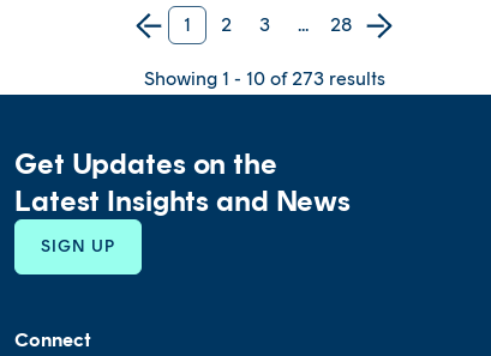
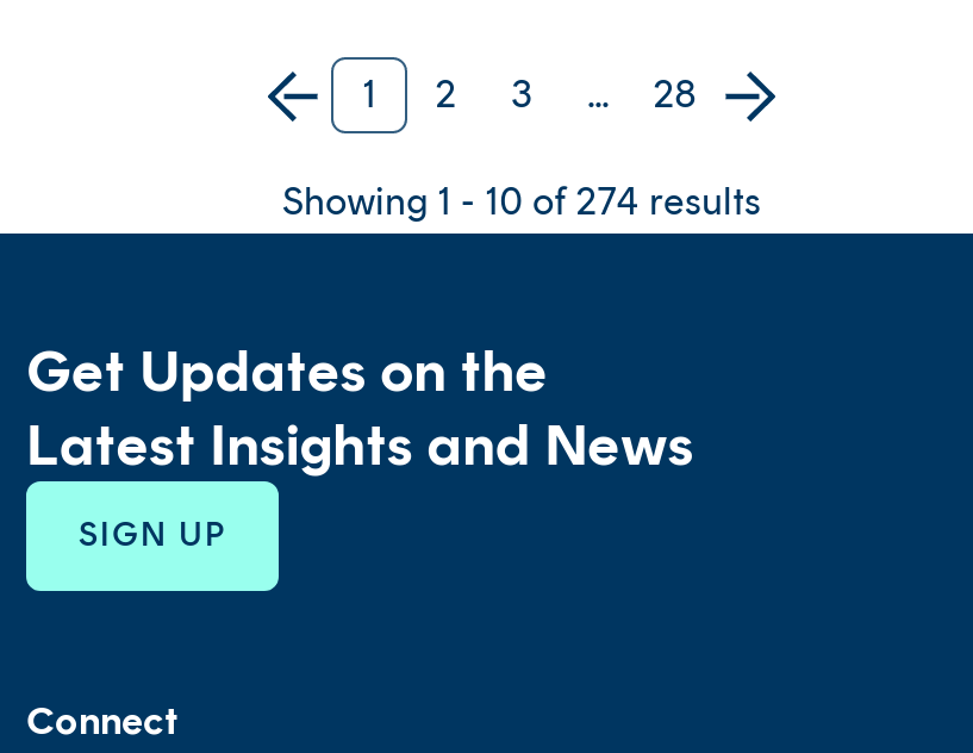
- Showing 1 - 10 of 273 results
+ Showing 1 - 10 of 274 results
